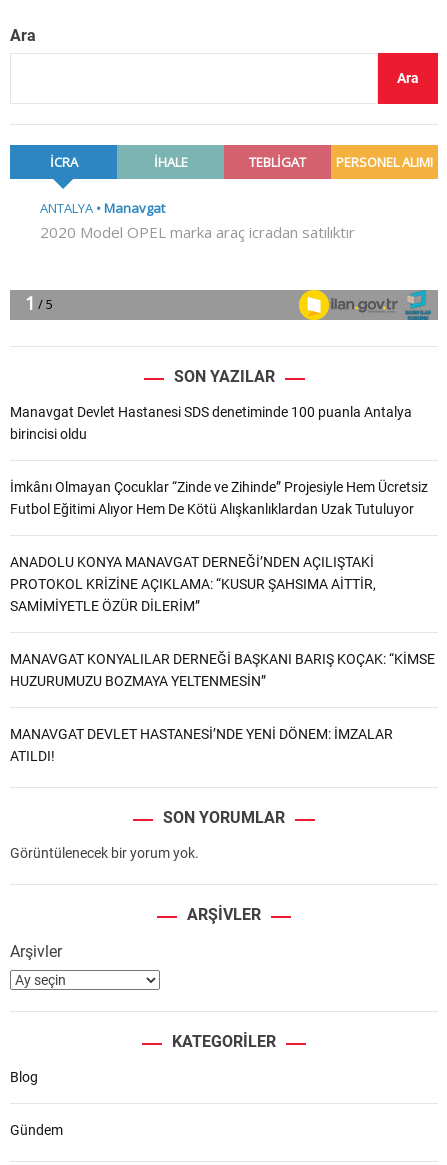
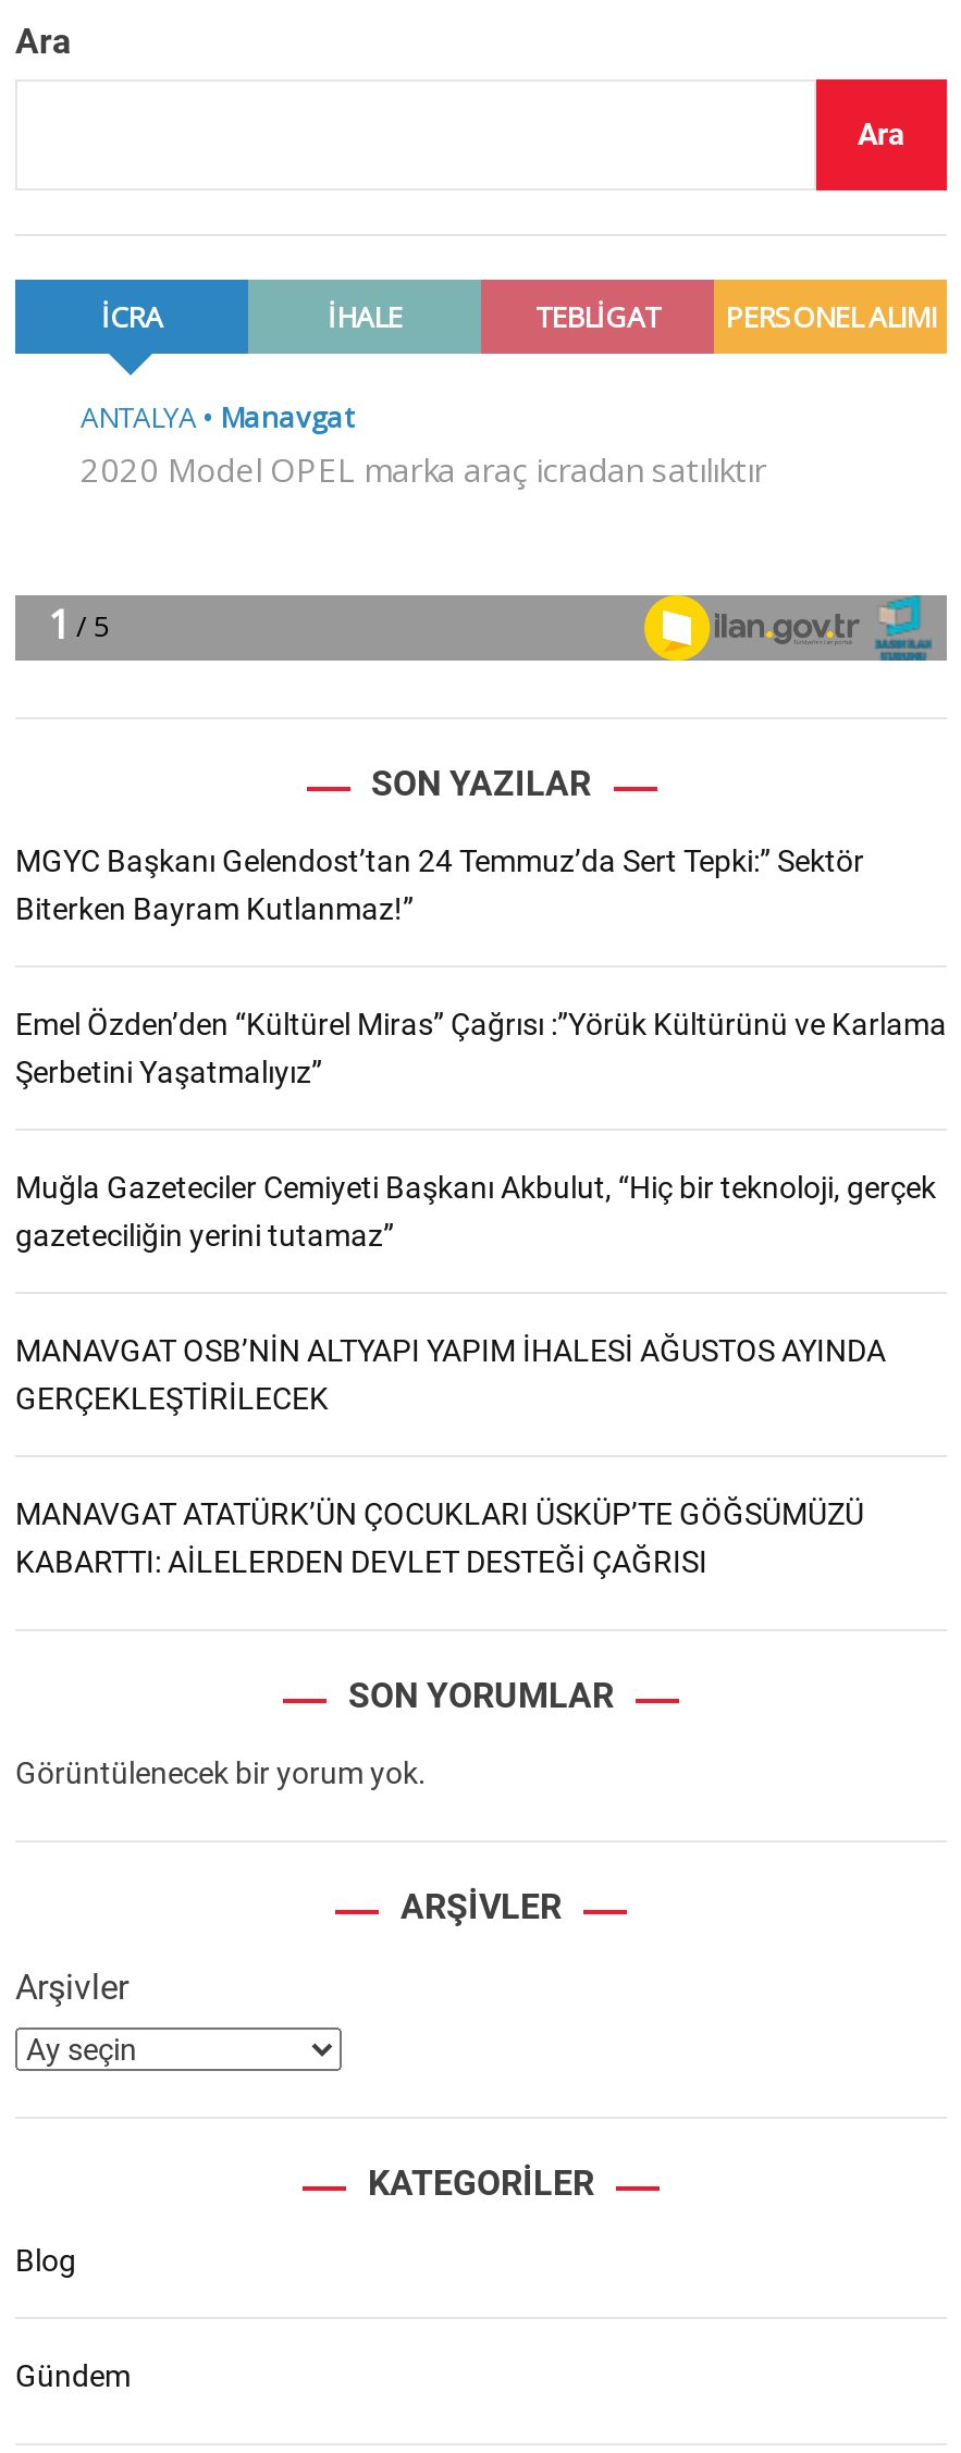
- Manavgat Devlet Hastanesi SDS denetiminde 100 puanla Antalya
- birincisi oldu
+ MGYC Başkanı Gelendost’tan 24 Temmuz’da Sert Tepki:” Sektör
+ Biterken Bayram Kutlanmaz!”

- İmkânı Olmayan Çocuklar “Zinde ve Zihinde” Projesiyle Hem Ücretsiz
- Futbol Eğitimi Alıyor Hem De Kötü Alışkanlıklardan Uzak Tutuluyor
+ Emel Özden’den “Kültürel Miras” Çağrısı :”Yörük Kültürünü ve Karlama
+ Şerbetini Yaşatmalıyız”

- ANADOLU KONYA MANAVGAT DERNEĞİ’NDEN AÇILIŞTAKİ
- PROTOKOL KRİZİNE AÇIKLAMA: “KUSUR ŞAHSIMA AİTTİR,
- SAMİMİYETLE ÖZÜR DİLERİM”
+ Muğla Gazeteciler Cemiyeti Başkanı Akbulut, “Hiç bir teknoloji, gerçek
+ gazeteciliğin yerini tutamaz”

- MANAVGAT KONYALILAR DERNEĞİ BAŞKANI BARIŞ KOÇAK: “KİMSE
- HUZURUMUZU BOZMAYA YELTENMESİN”
+ MANAVGAT OSB’NİN ALTYAPI YAPIM İHALESİ AĞUSTOS AYINDA
+ GERÇEKLEŞTİRİLECEK

- MANAVGAT DEVLET HASTANESİ’NDE YENİ DÖNEM: İMZALAR
- ATILDI!
+ MANAVGAT ATATÜRK’ÜN ÇOCUKLARI ÜSKÜP’TE GÖĞSÜMÜZÜ
+ KABARTTI: AİLELERDEN DEVLET DESTEĞİ ÇAĞRISI
